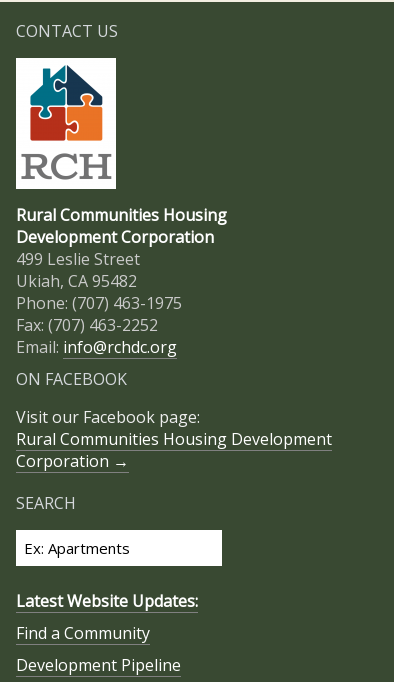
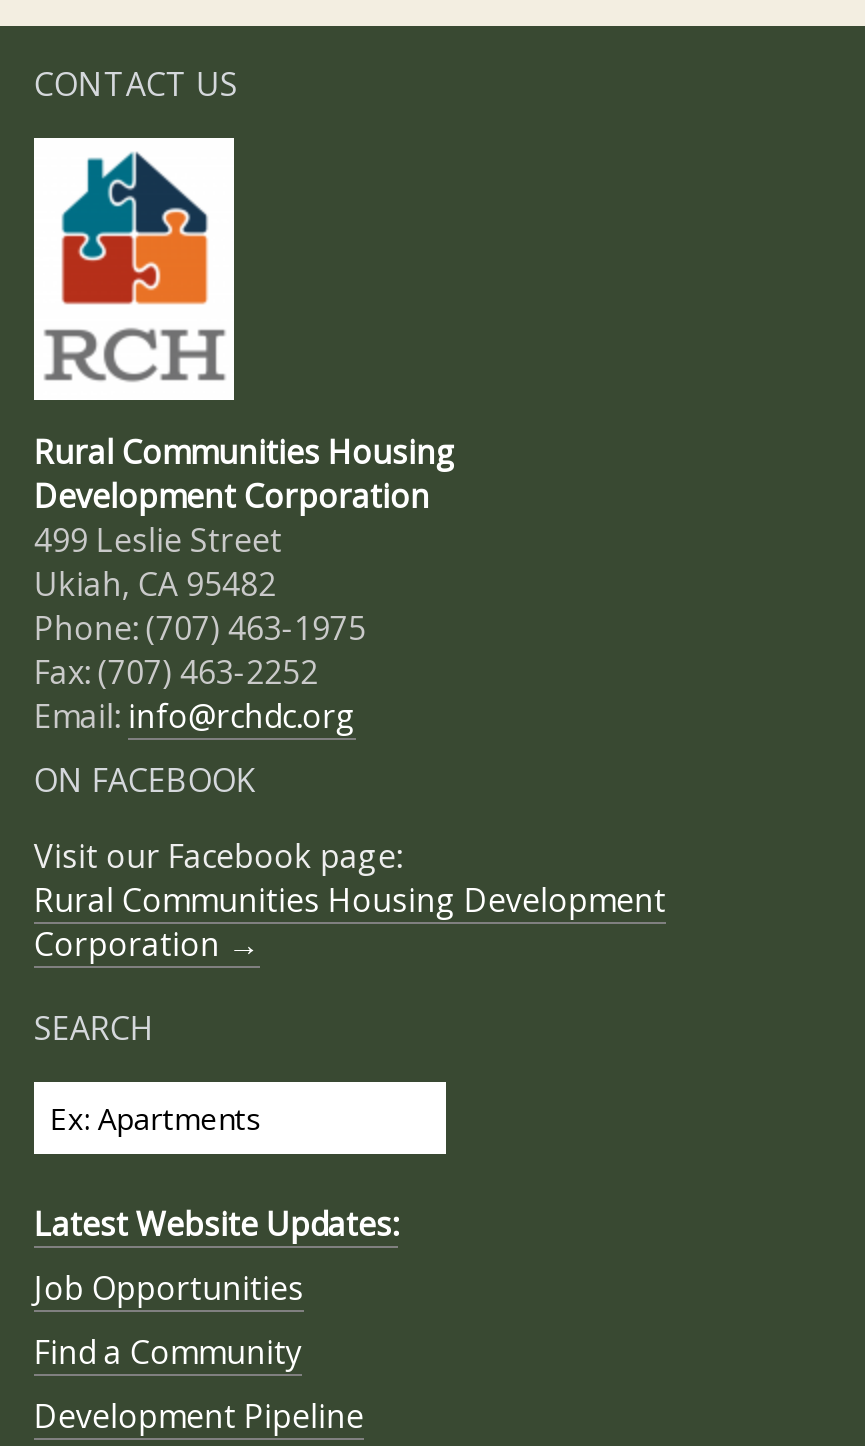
+ Job Opportunities
